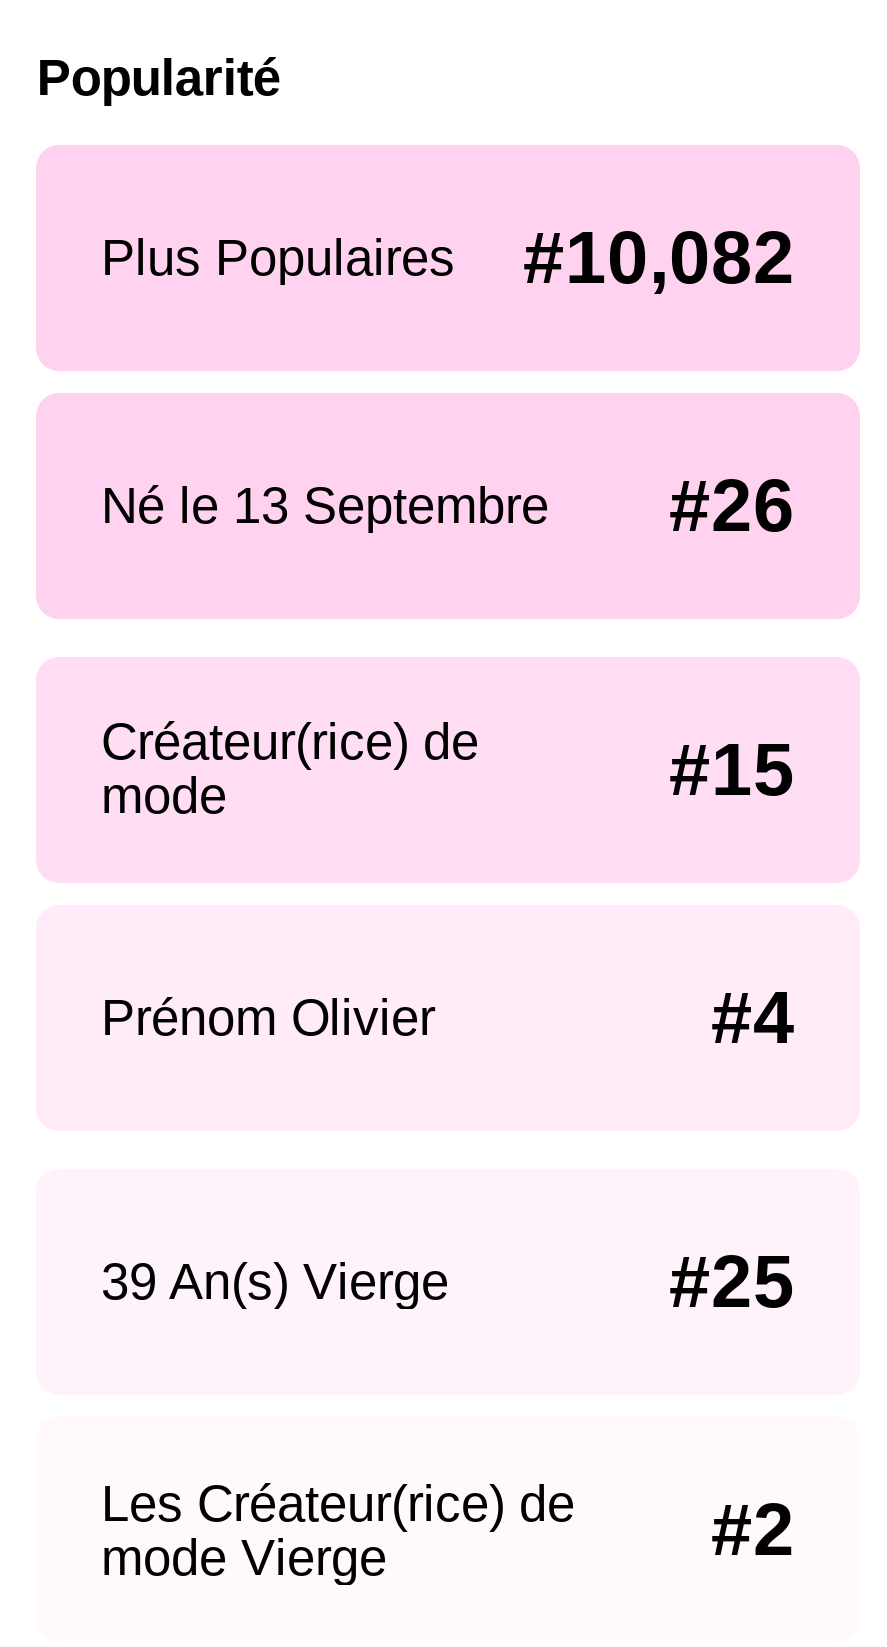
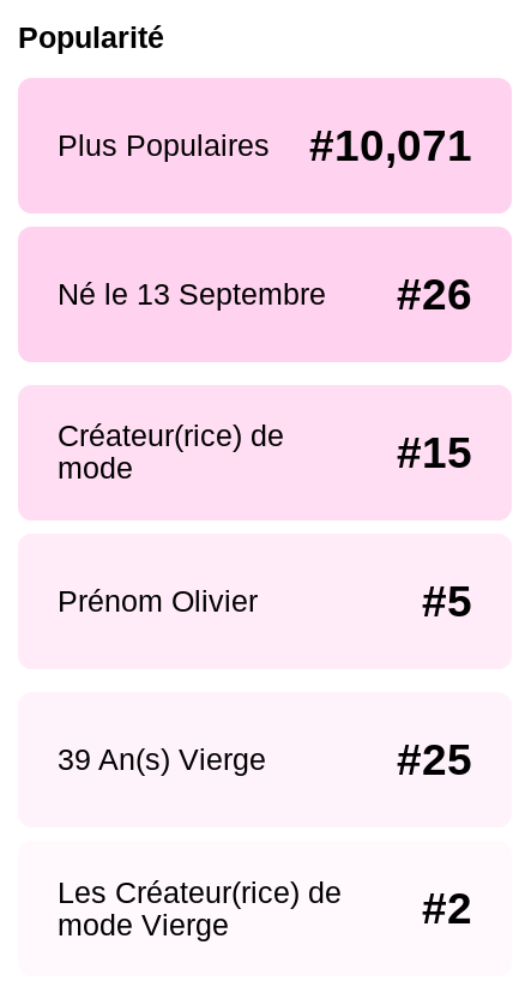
- Plus Populaires #10,082
+ Plus Populaires #10,071

- #4
+ #5
